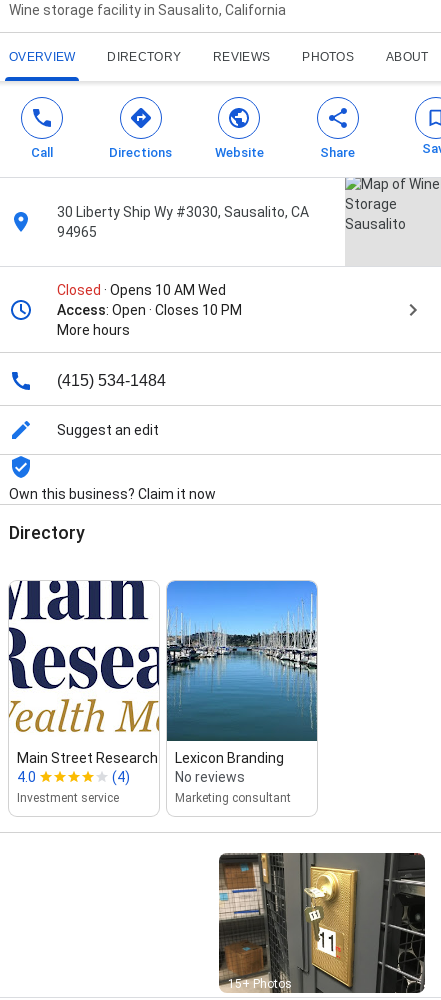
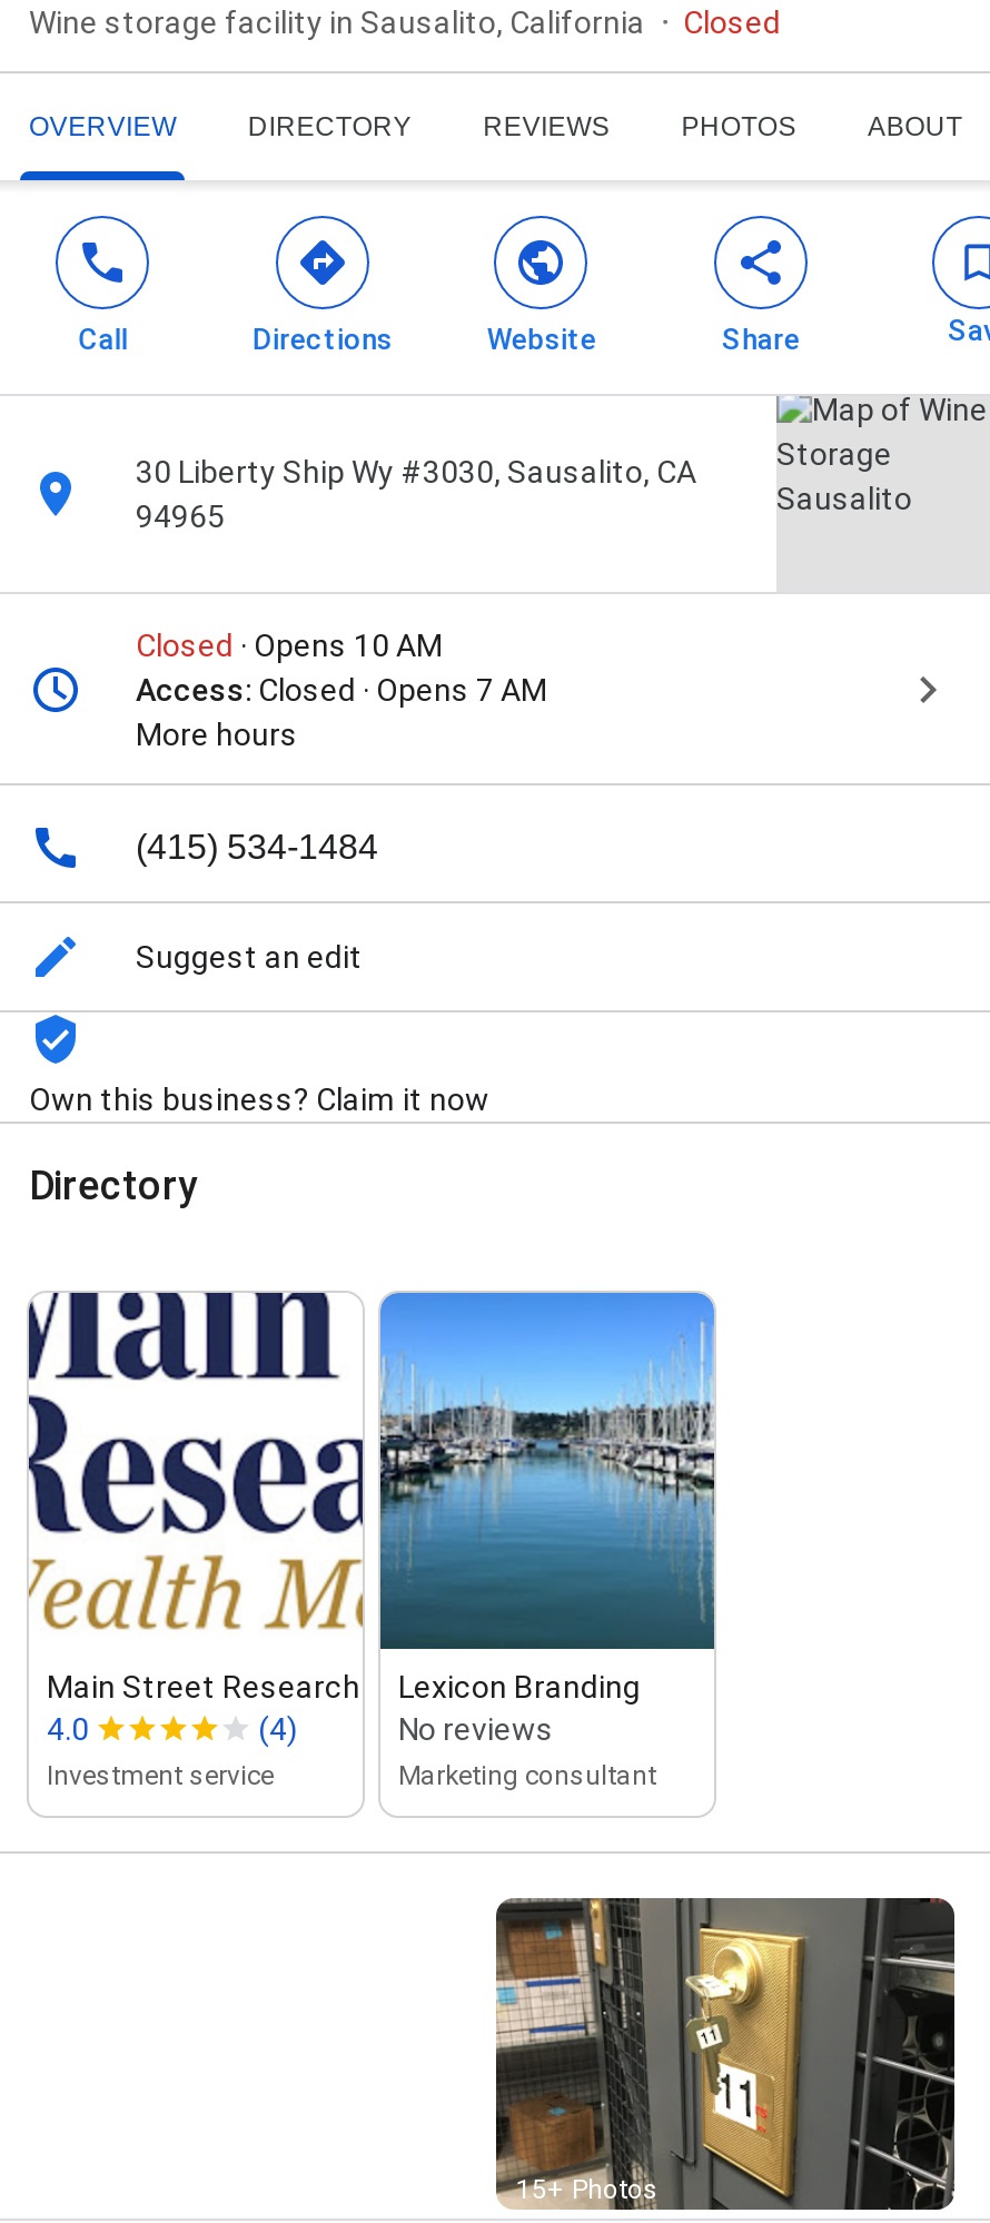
+ Closed

- Closed · Opens 10 AM Wed
- Access: Open · Closes 10 PM
+ Closed · Opens 10 AM
+ Access: Closed · Opens 7 AM
